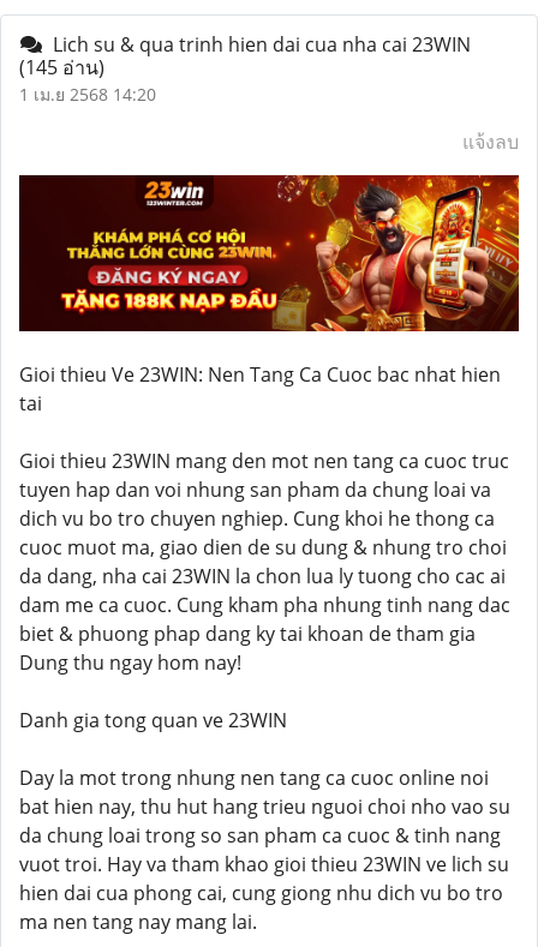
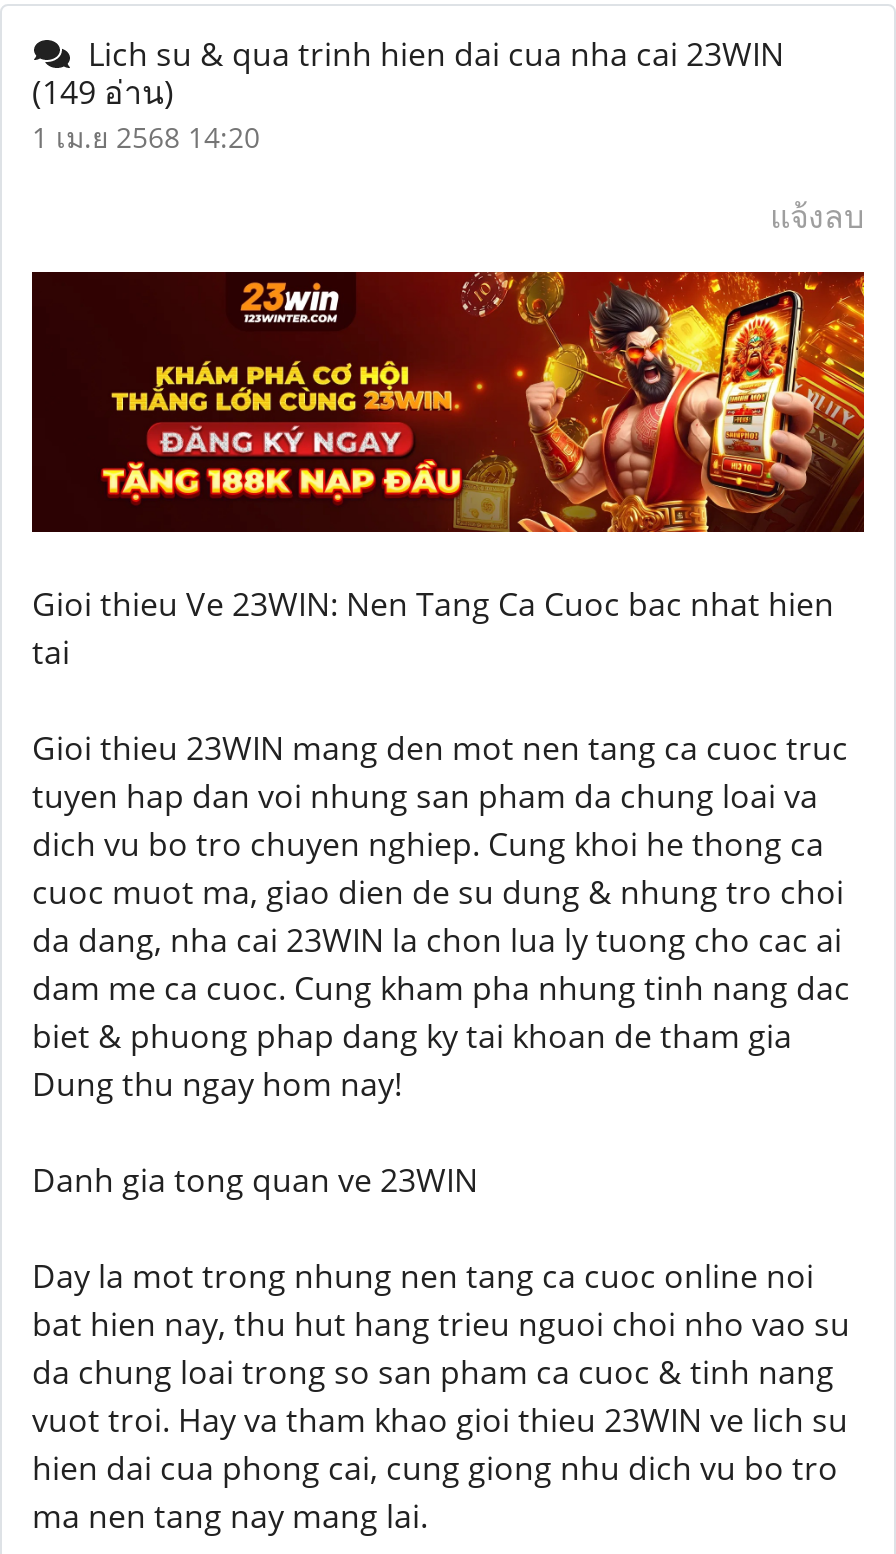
- (145 อ่าน)
+ (149 อ่าน)
